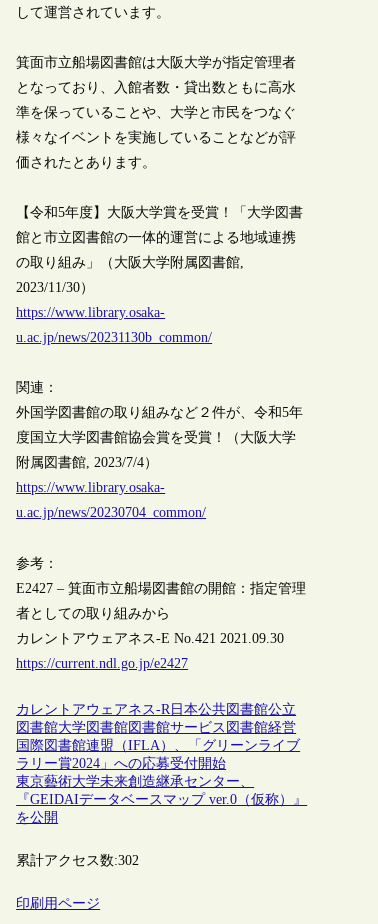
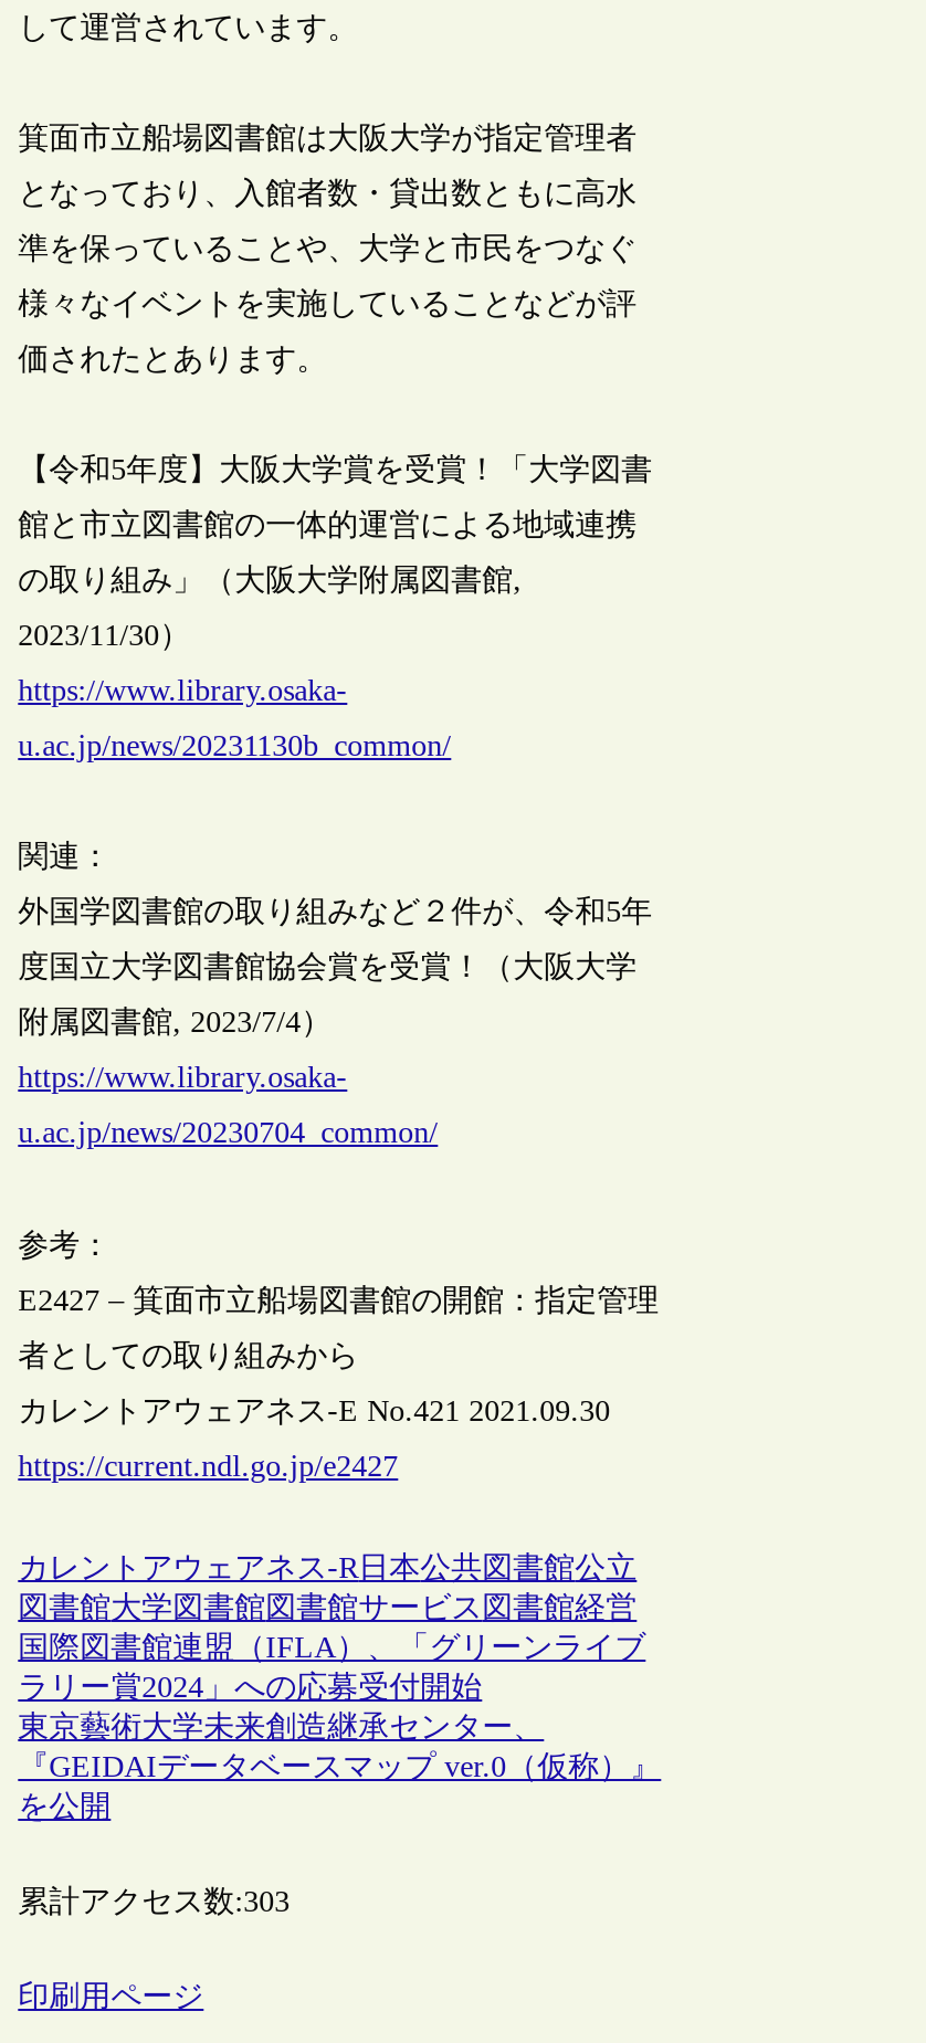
- 累計アクセス数:302
+ 累計アクセス数:303
